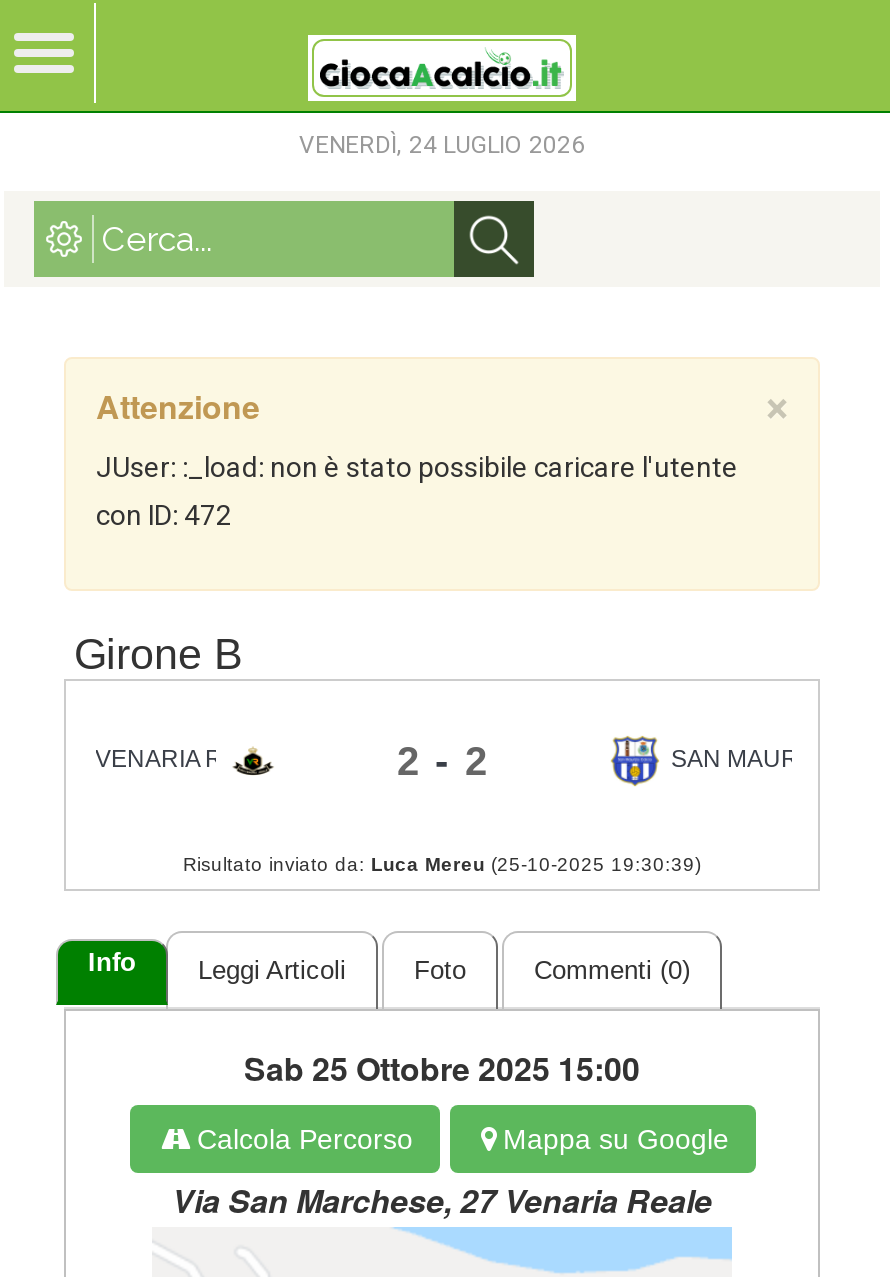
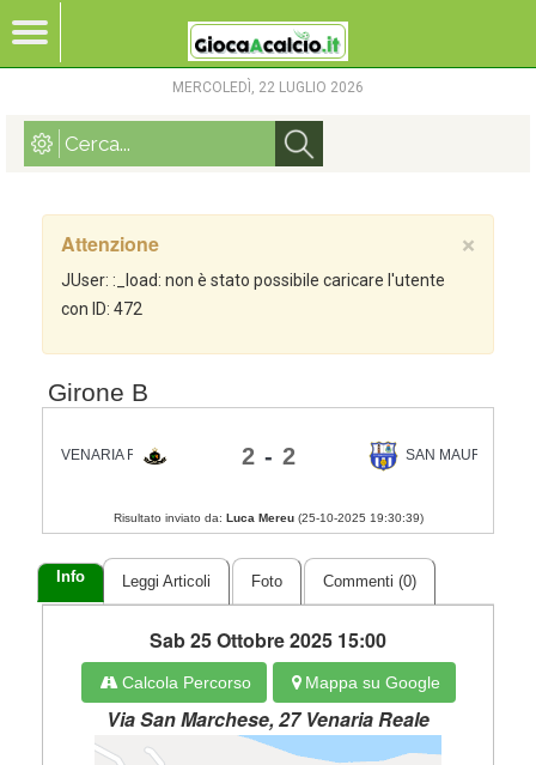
- VENERDÌ, 24 LUGLIO 2026
+ MERCOLEDÌ, 22 LUGLIO 2026
